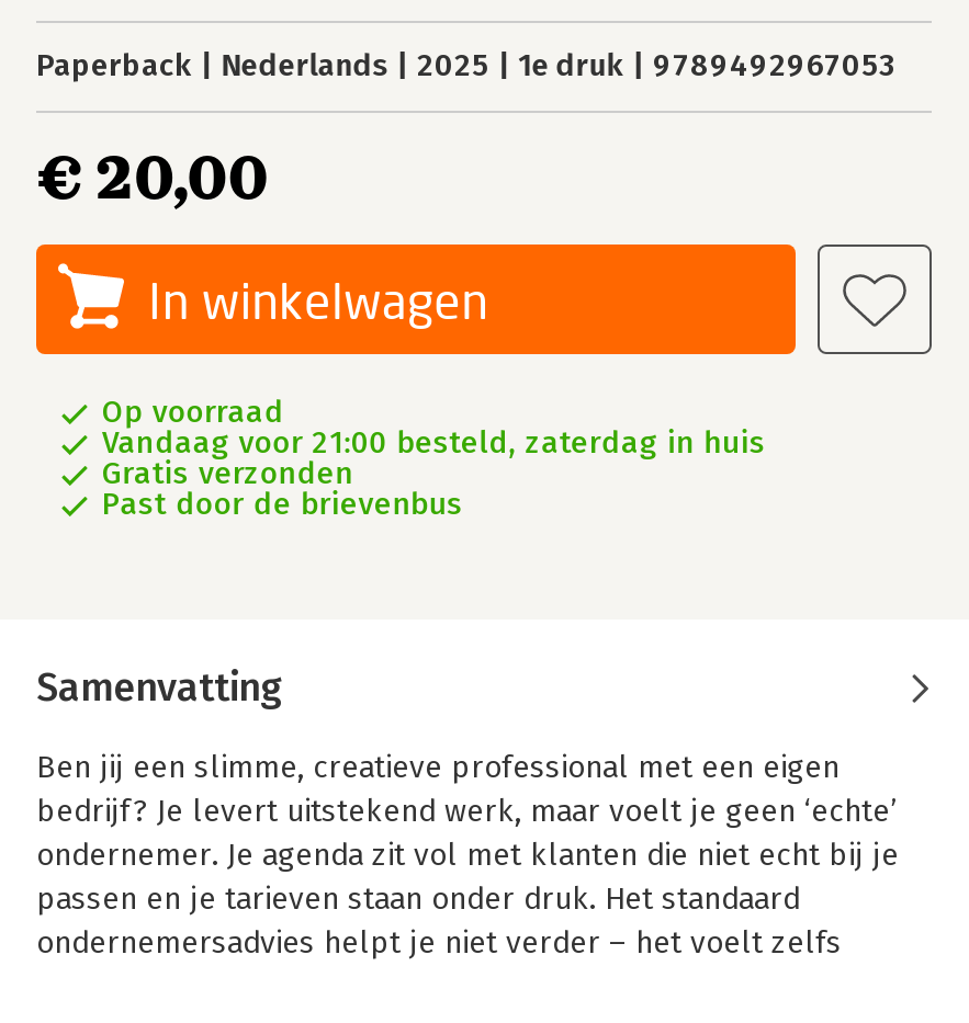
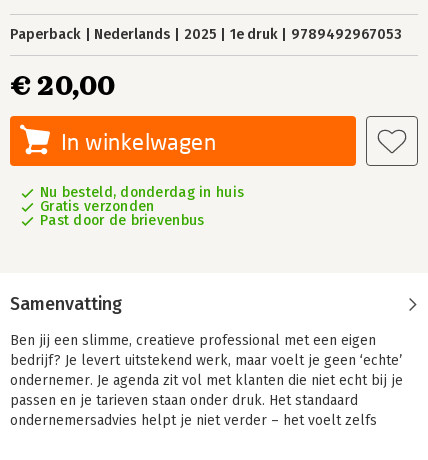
- Op voorraad
- Vandaag voor 21:00 besteld, zaterdag in huis
+ Nu besteld, donderdag in huis
